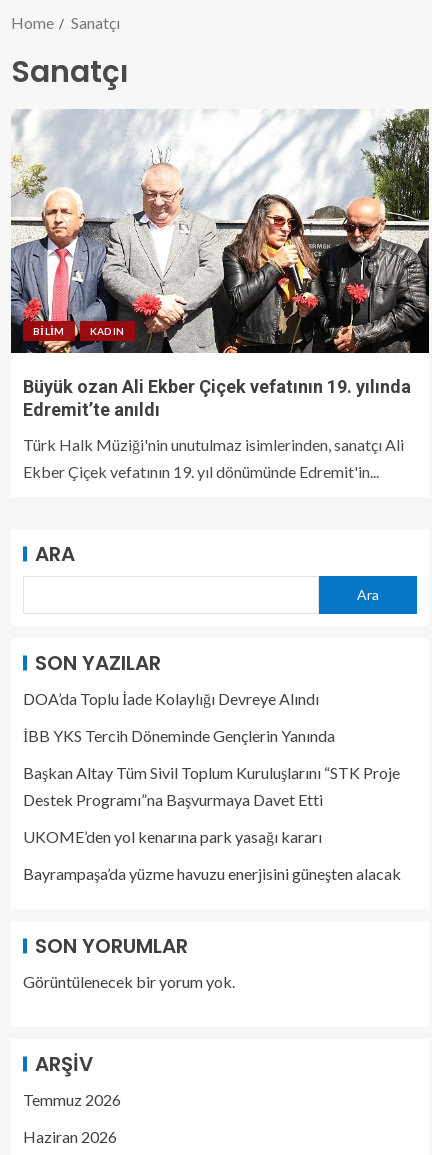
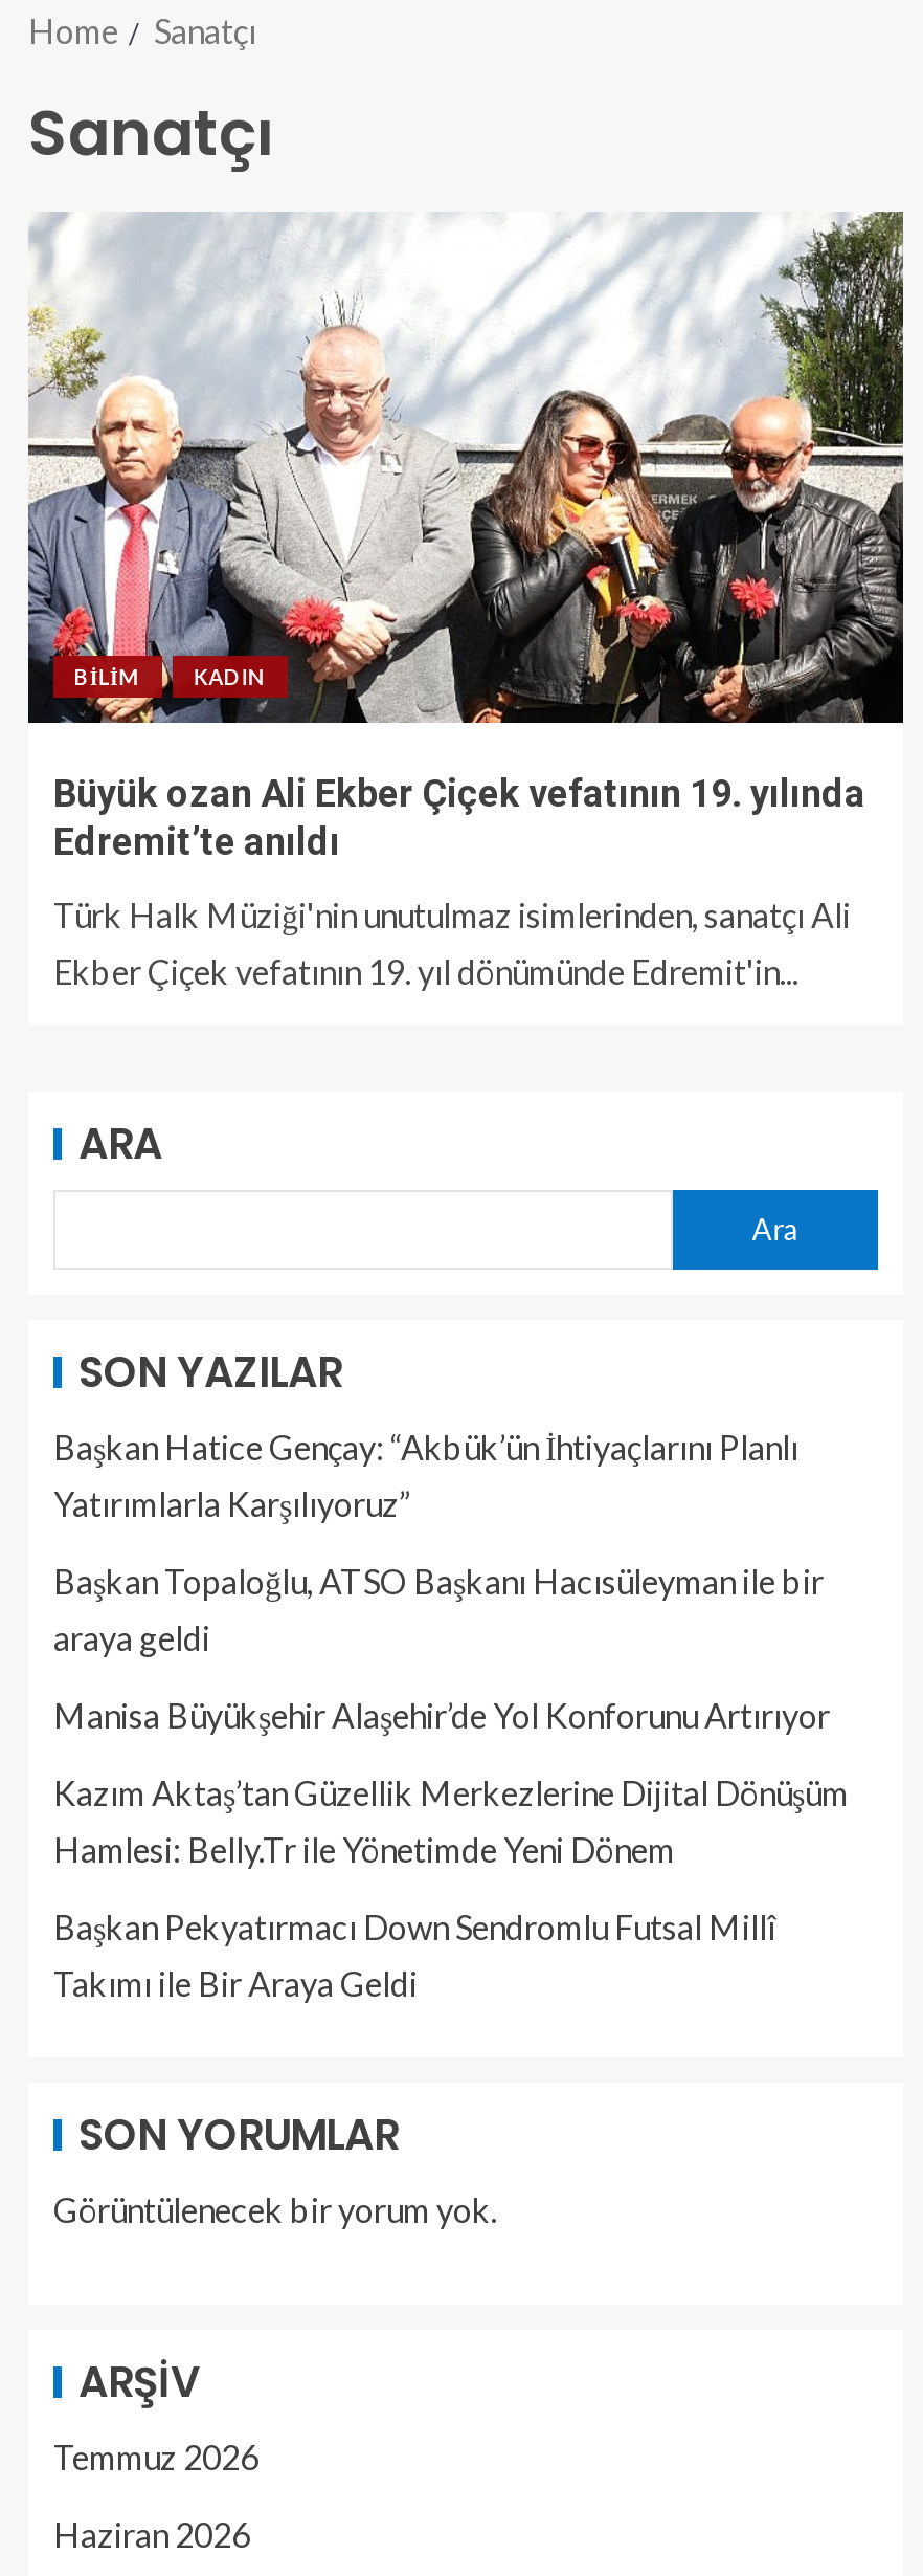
- DOA’da Toplu İade Kolaylığı Devreye Alındı
+ Başkan Hatice Gençay: “Akbük’ün İhtiyaçlarını Planlı
+ Yatırımlarla Karşılıyoruz”

- İBB YKS Tercih Döneminde Gençlerin Yanında
+ Başkan Topaloğlu, ATSO Başkanı Hacısüleyman ile bir
+ araya geldi

- Başkan Altay Tüm Sivil Toplum Kuruluşlarını “STK Proje
- Destek Programı”na Başvurmaya Davet Etti
+ Manisa Büyükşehir Alaşehir’de Yol Konforunu Artırıyor

- UKOME’den yol kenarına park yasağı kararı
+ Kazım Aktaş’tan Güzellik Merkezlerine Dijital Dönüşüm
+ Hamlesi: Belly.Tr ile Yönetimde Yeni Dönem

- Bayrampaşa’da yüzme havuzu enerjisini güneşten alacak
+ Başkan Pekyatırmacı Down Sendromlu Futsal Millî
+ Takımı ile Bir Araya Geldi
